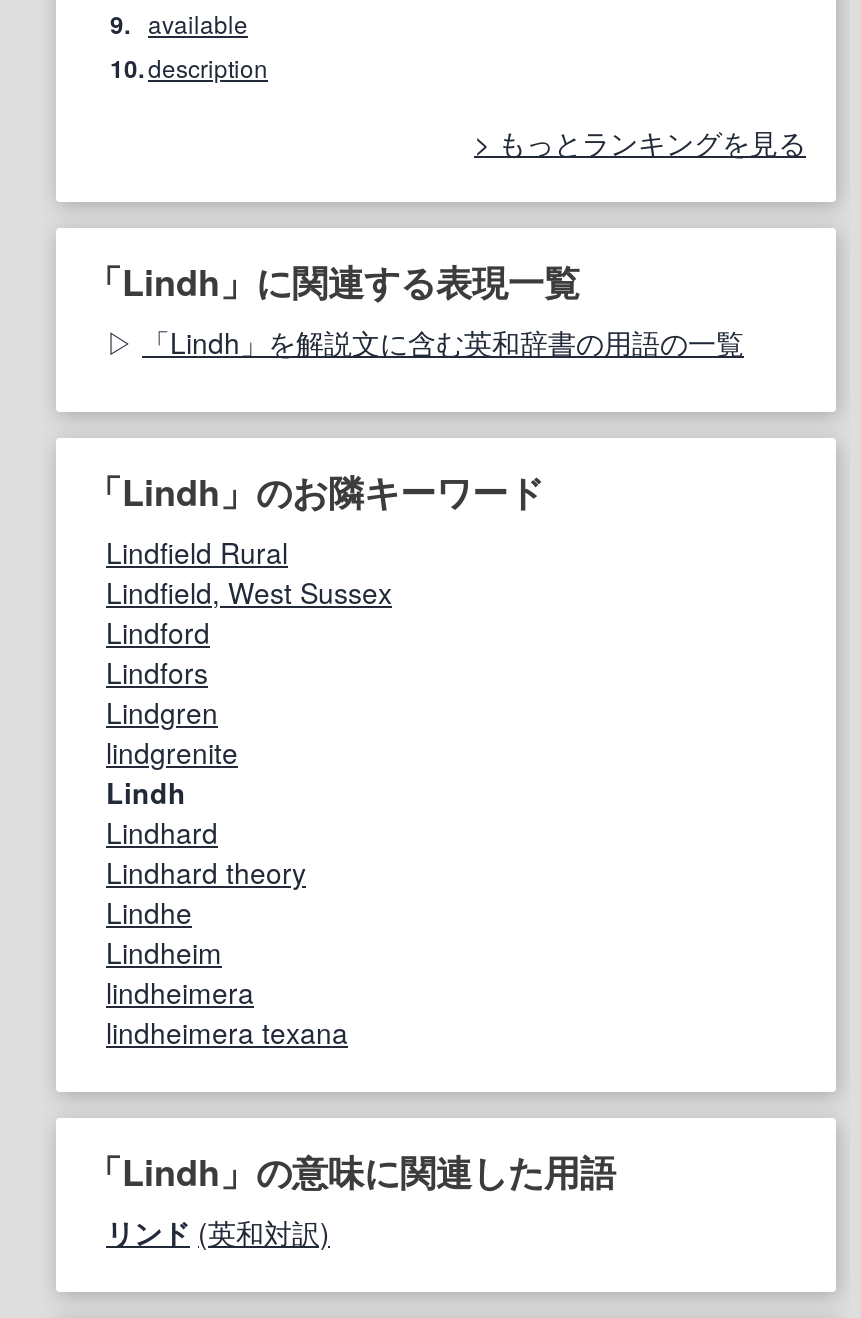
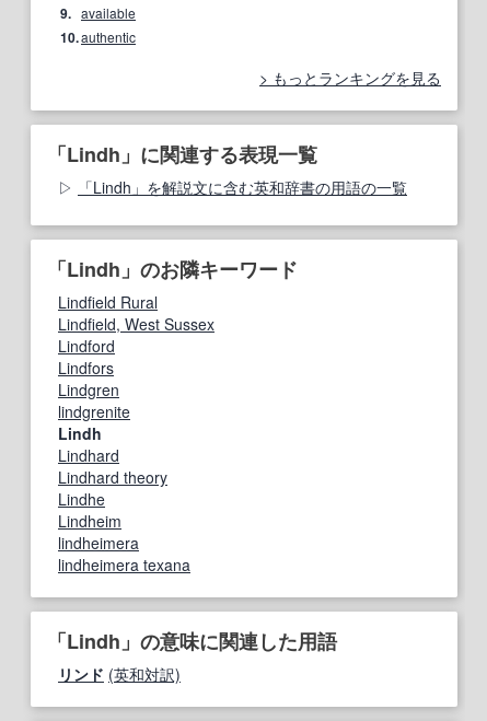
- 10. description
+ 10. authentic
